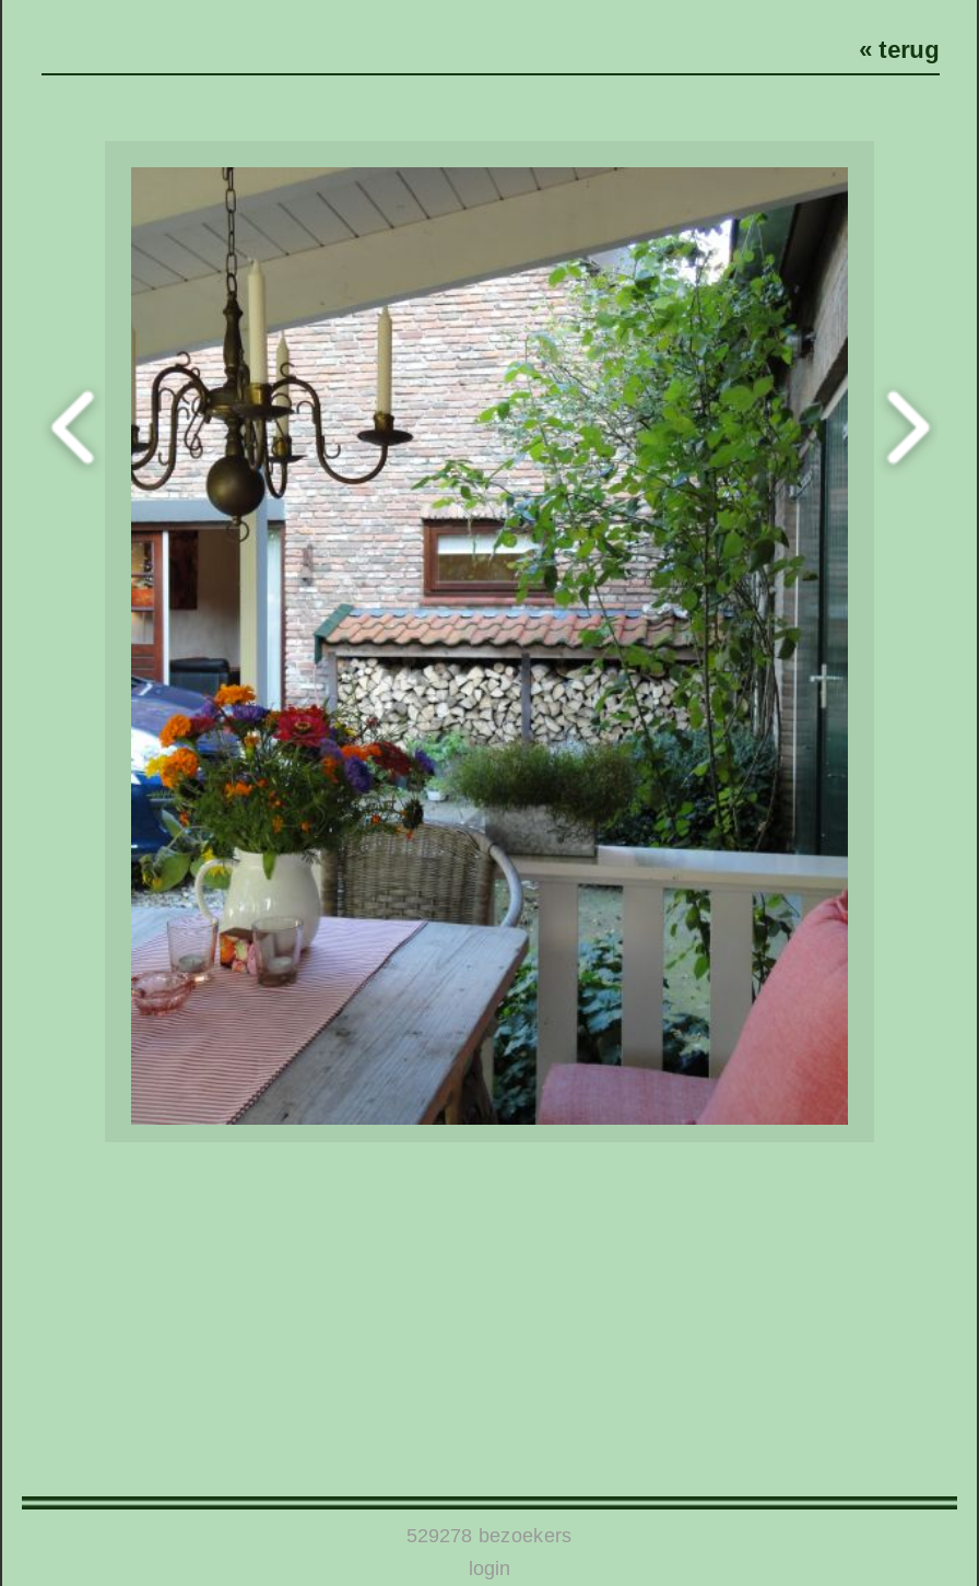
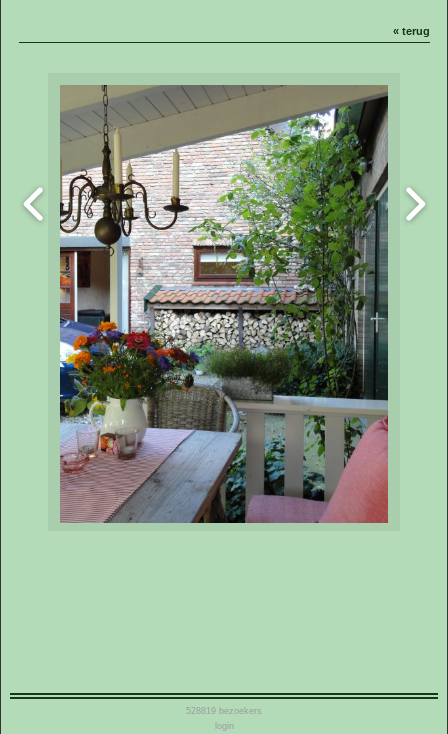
- 529278 bezoekers
+ 528819 bezoekers
